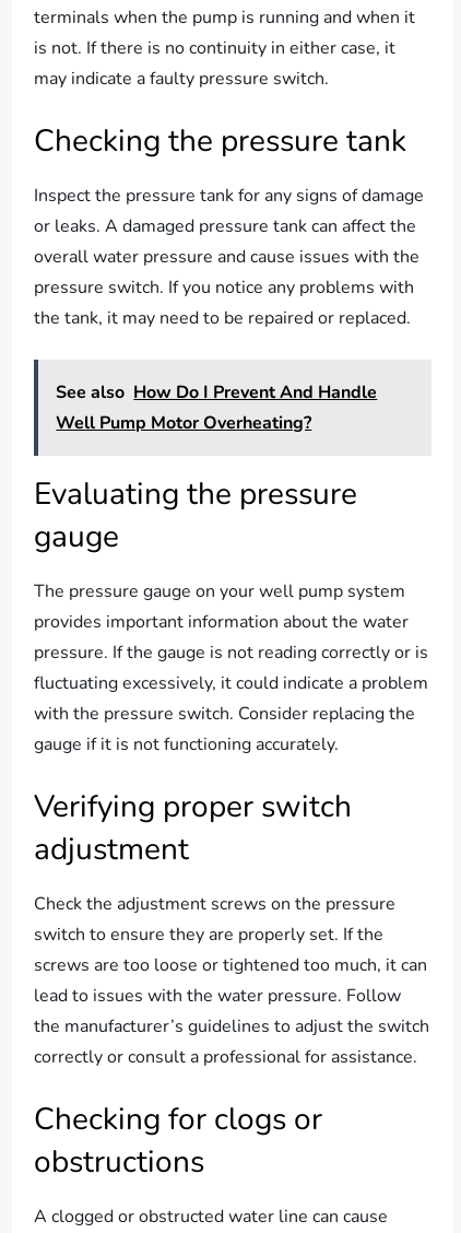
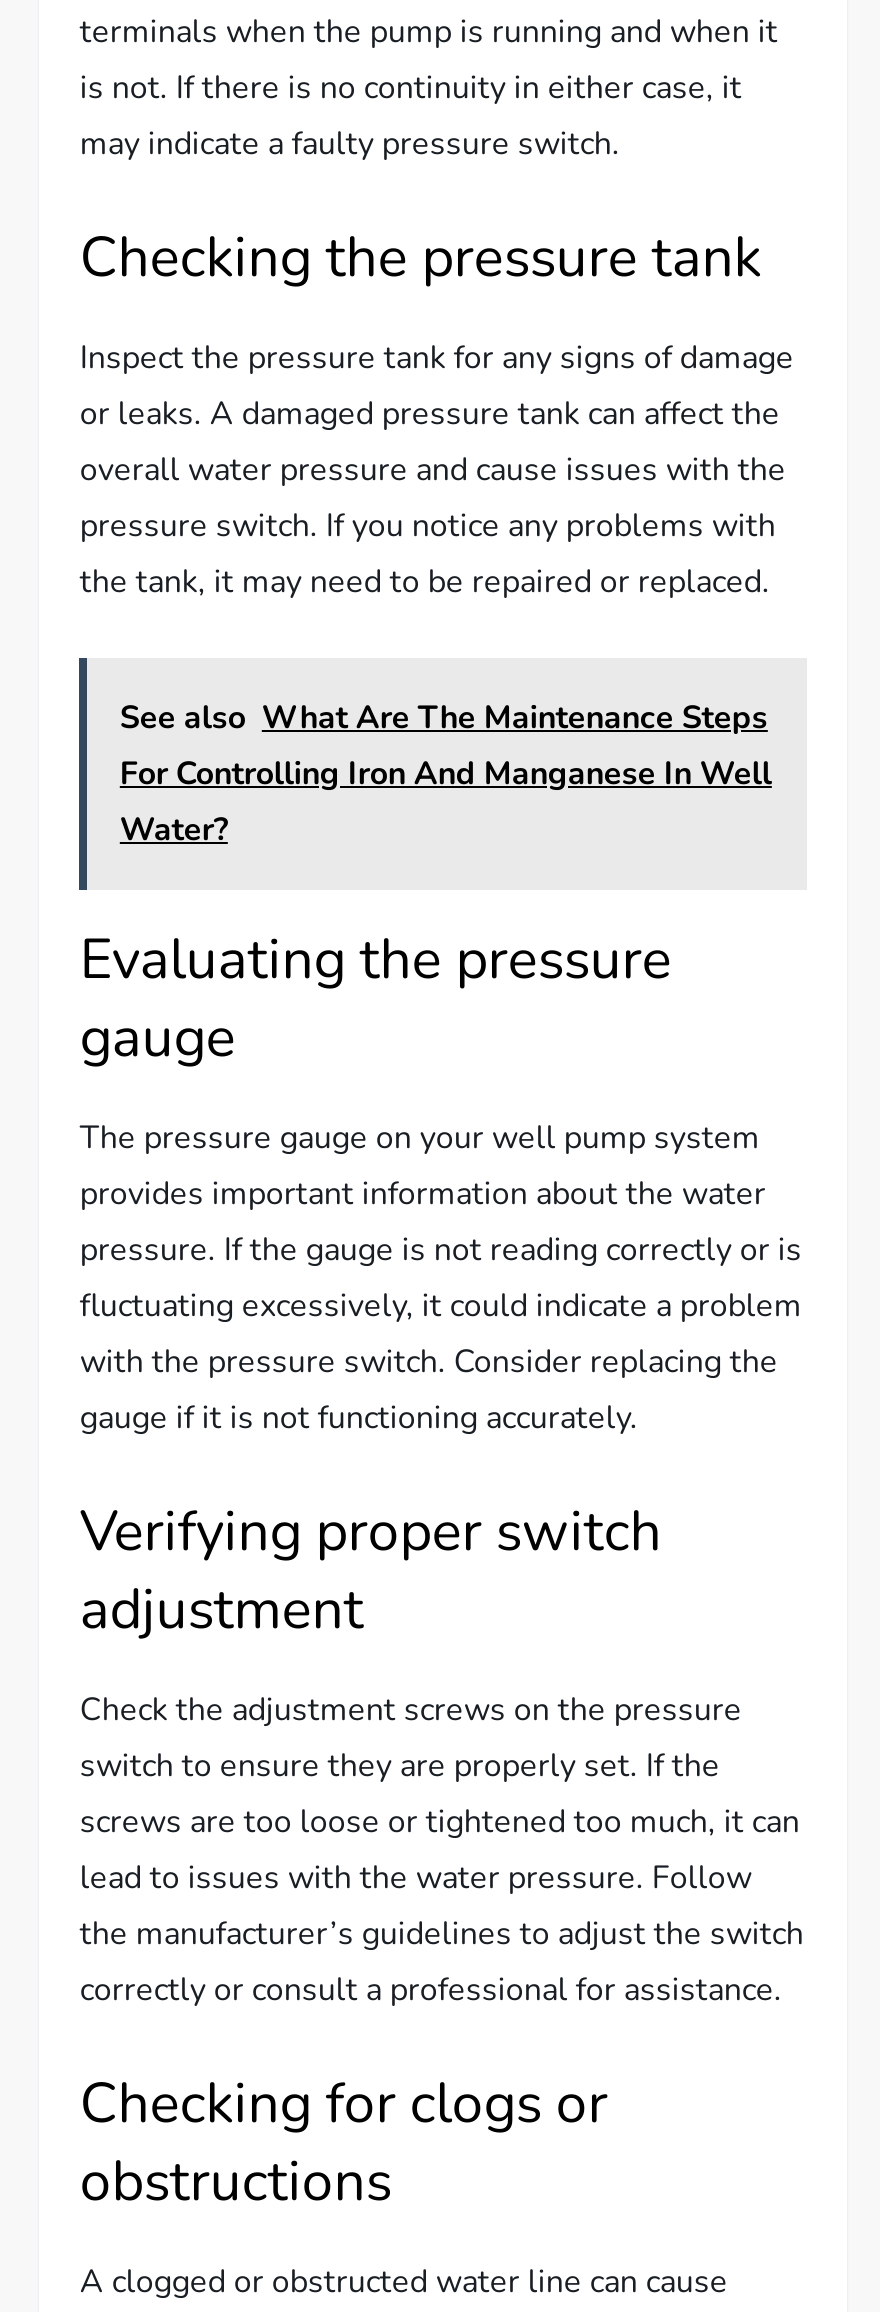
- See also How Do I Prevent And Handle
- Well Pump Motor Overheating?
+ See also What Are The Maintenance Steps
+ For Controlling Iron And Manganese In Well
+ Water?
